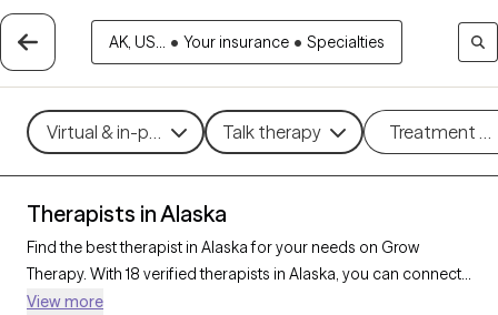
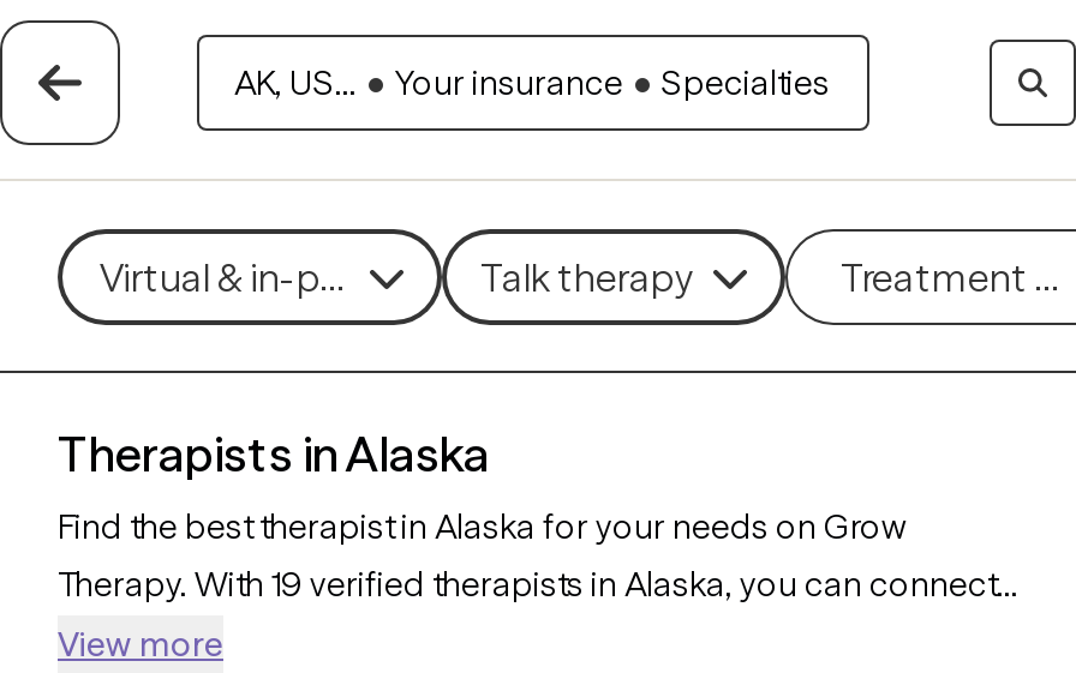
- Therapy. With 18 verified therapists in Alaska, you can connect
+ Therapy. With 19 verified therapists in Alaska, you can connect
